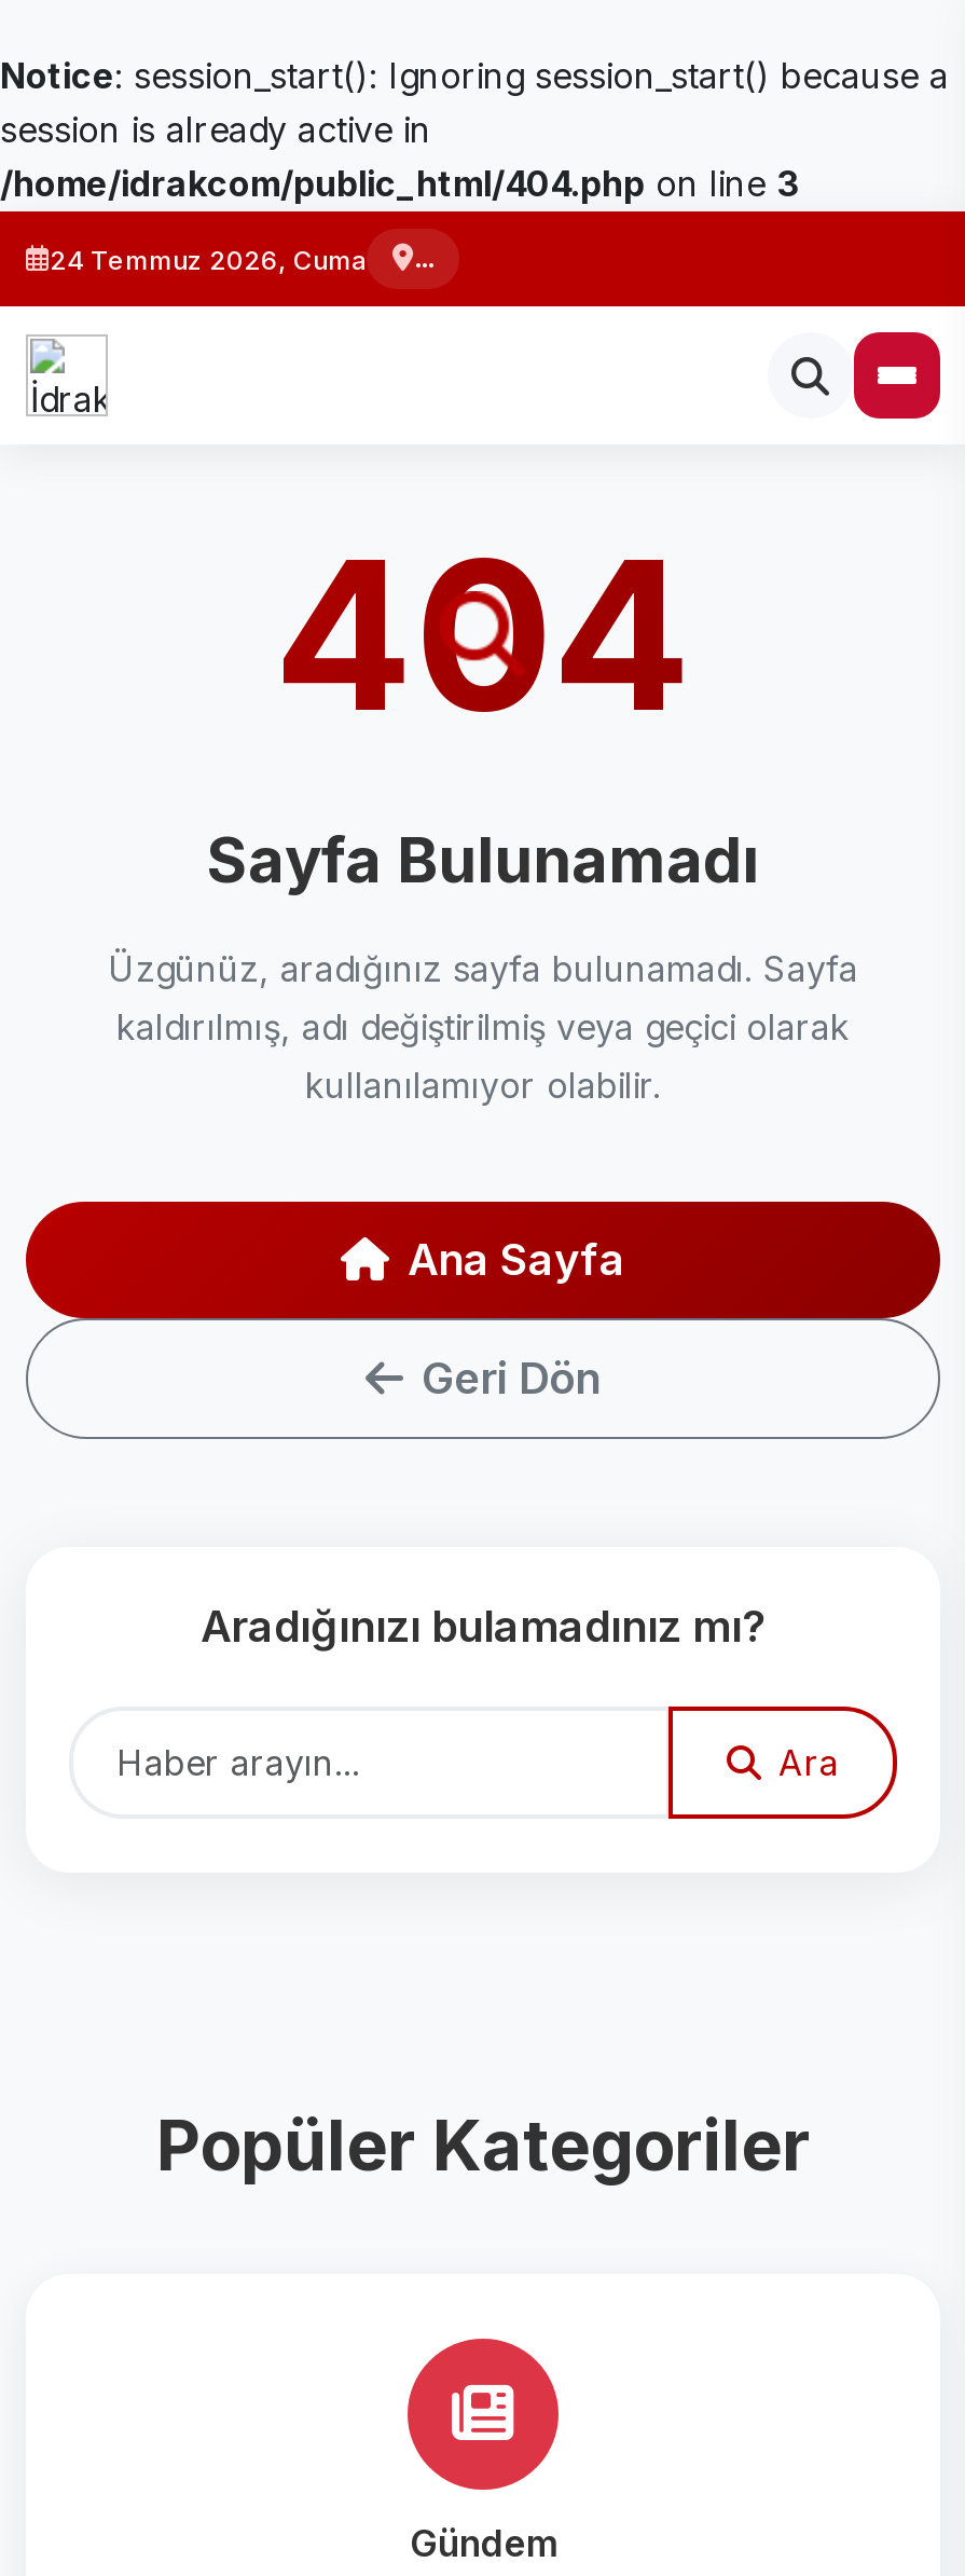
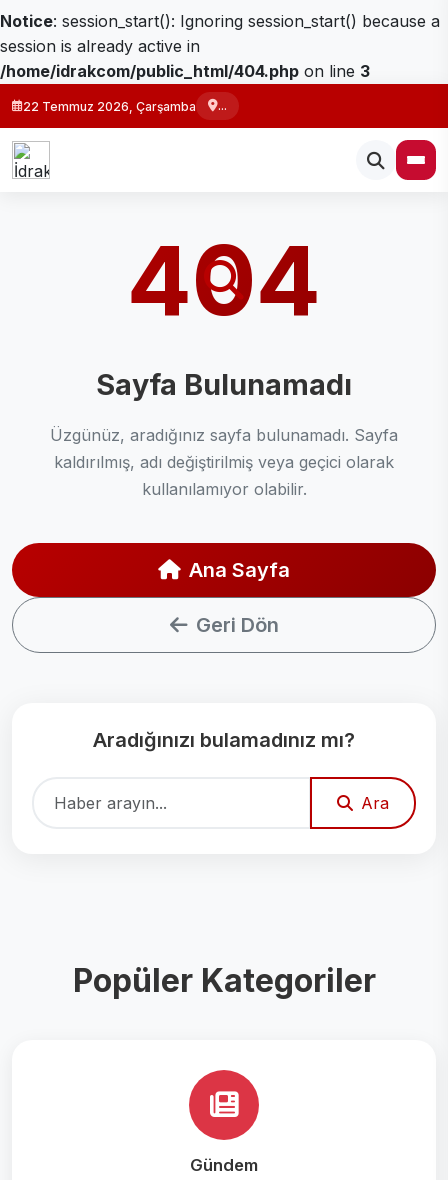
- 24 Temmuz 2026, Cuma
+ 22 Temmuz 2026, Çarşamba
